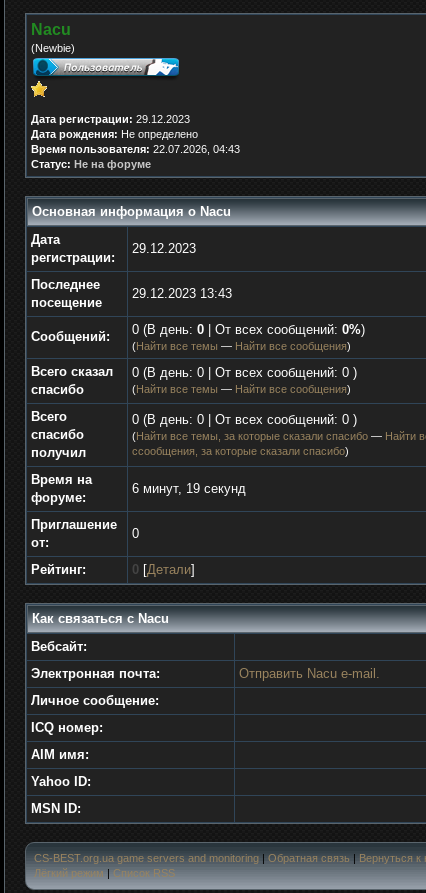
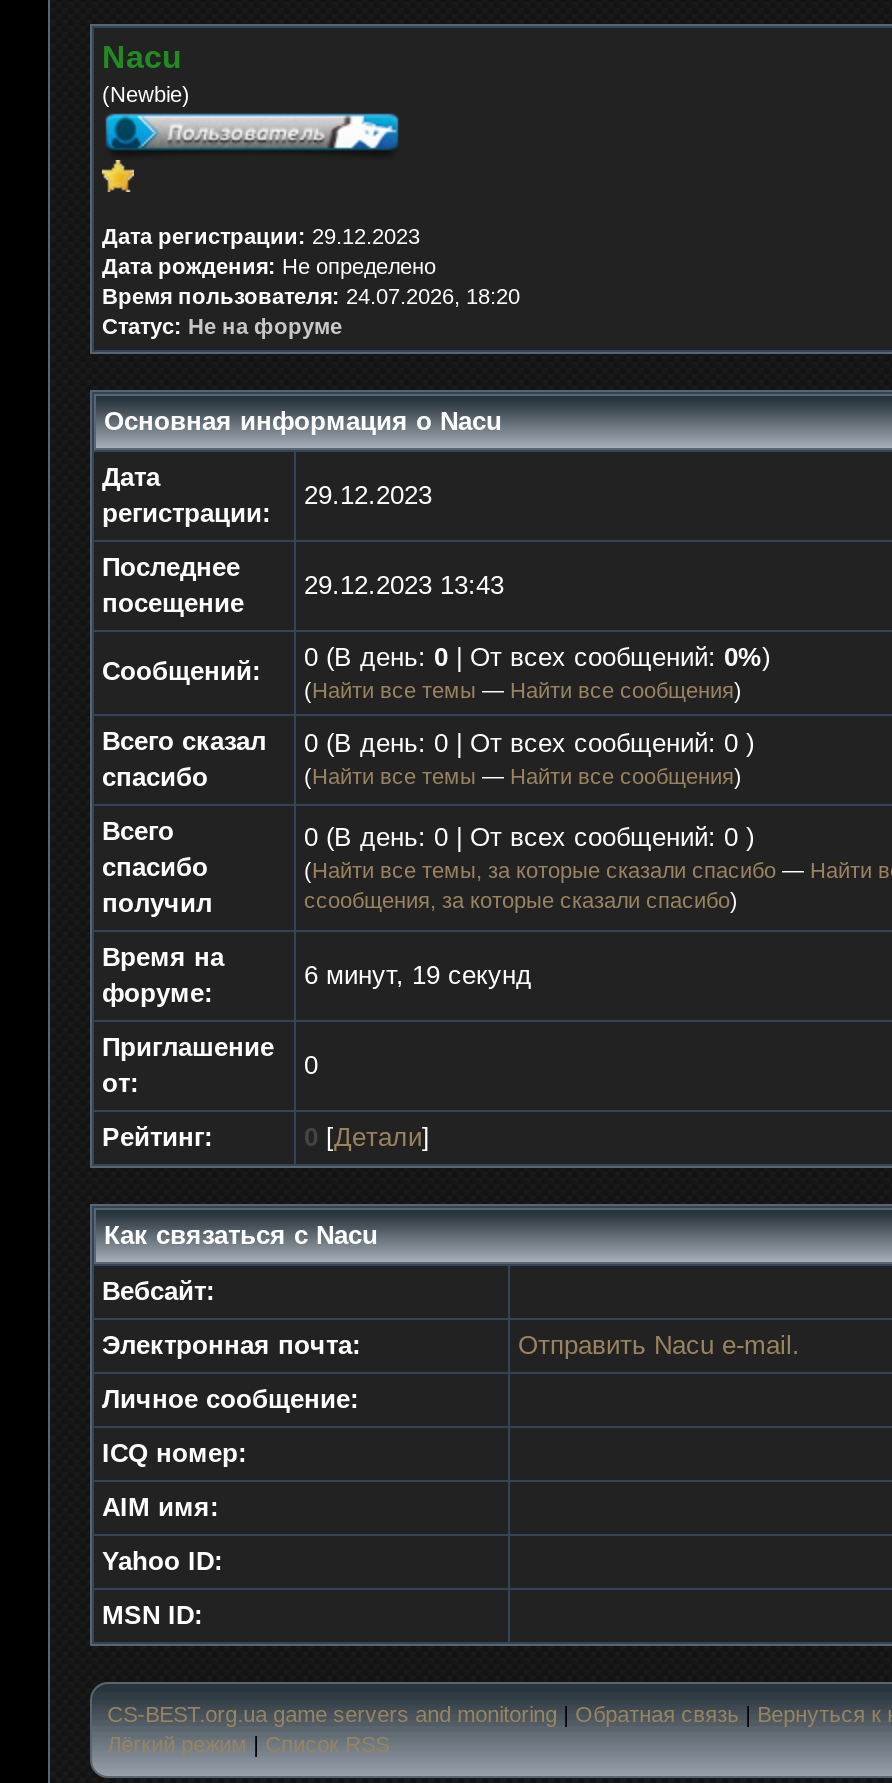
- Время пользователя: 22.07.2026, 04:43
+ Время пользователя: 24.07.2026, 18:20
